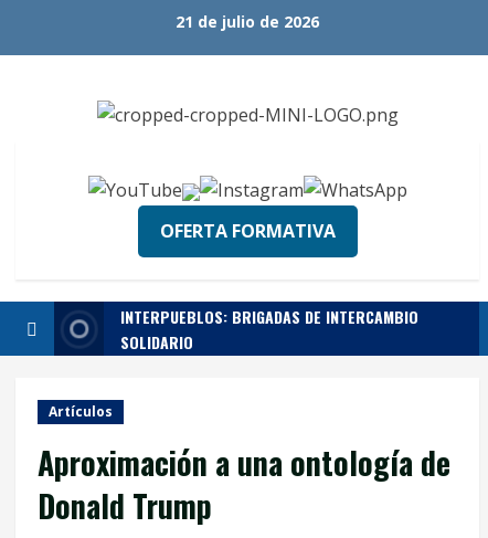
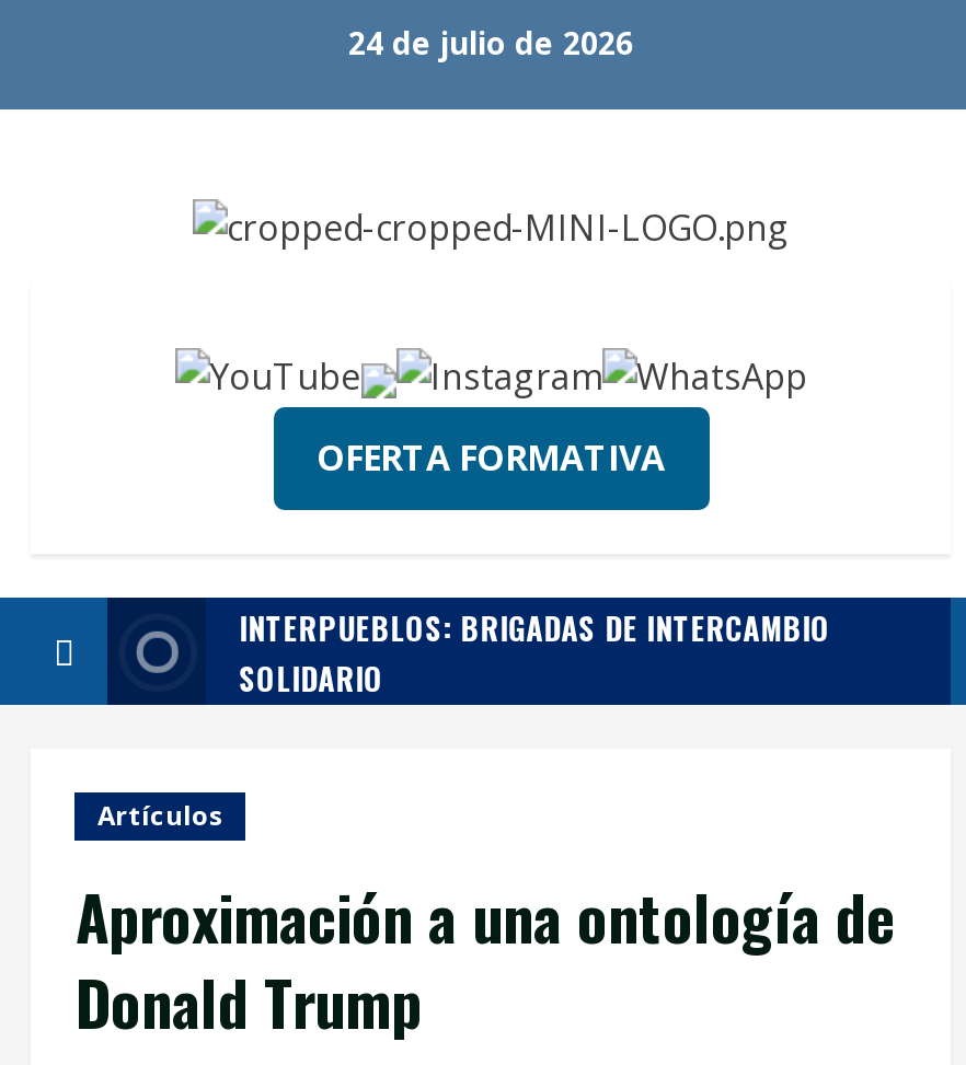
- 21 de julio de 2026
+ 24 de julio de 2026
